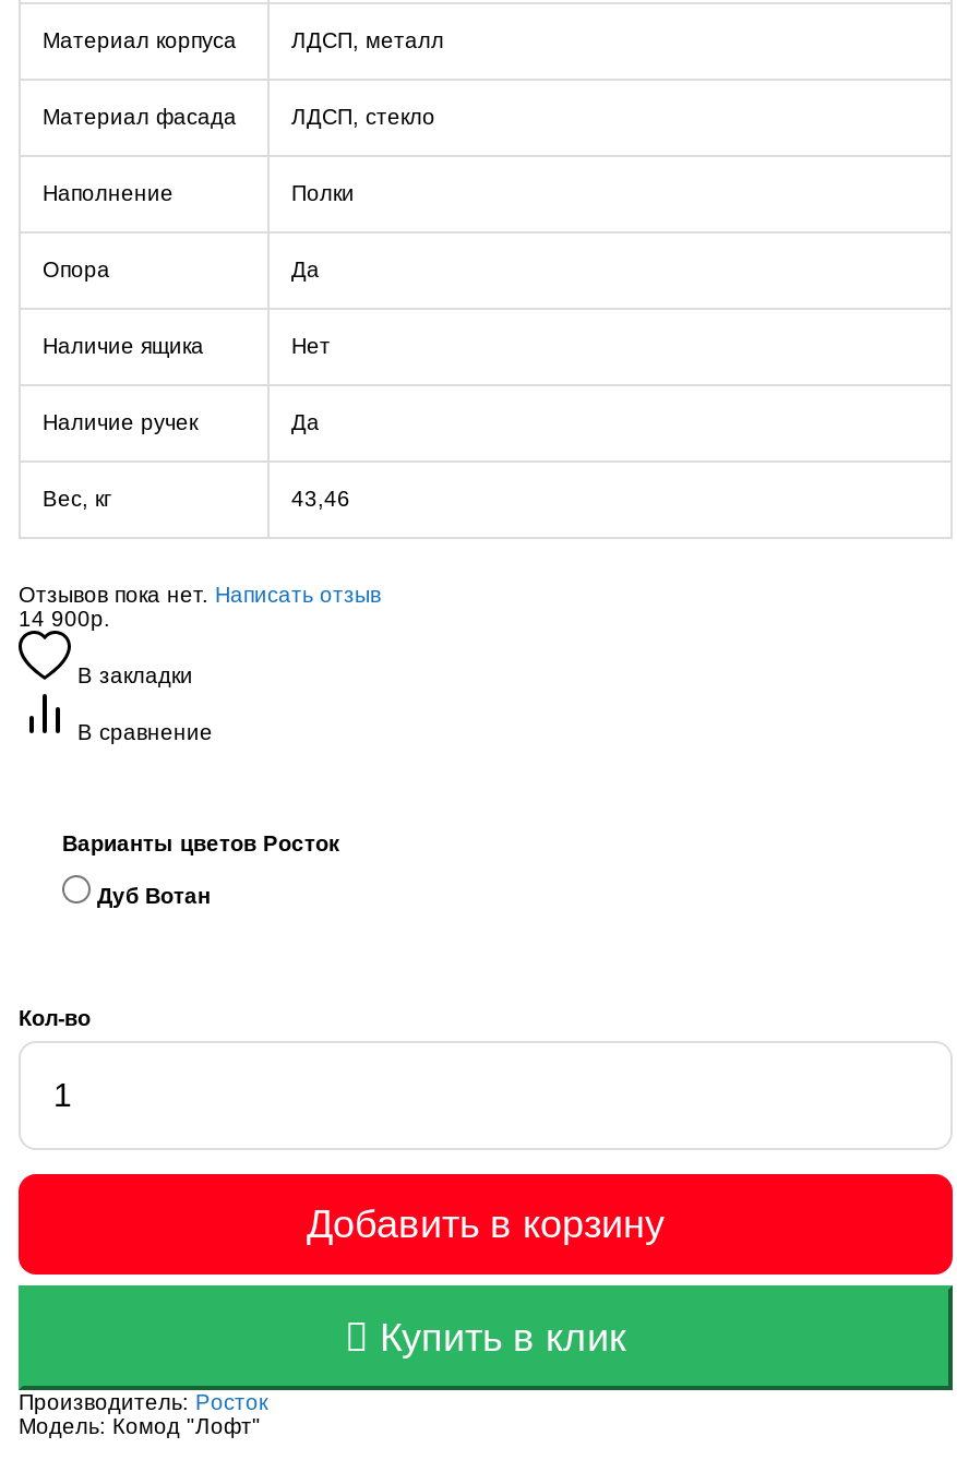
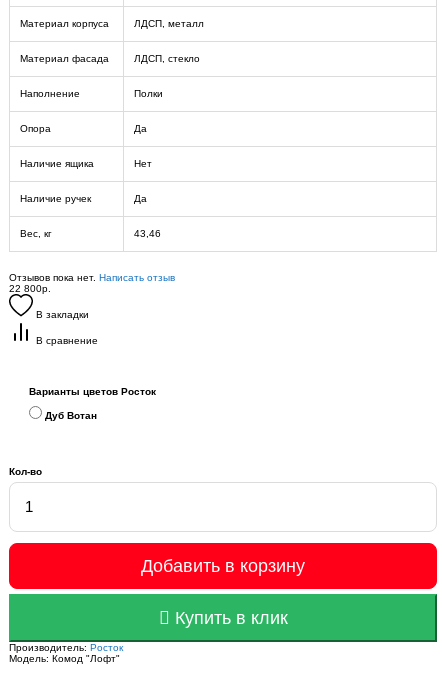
- 14 900р.
+ 22 800р.
